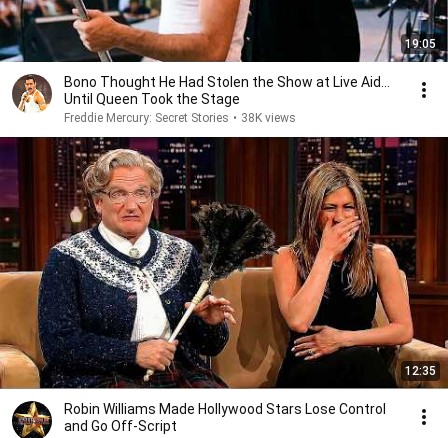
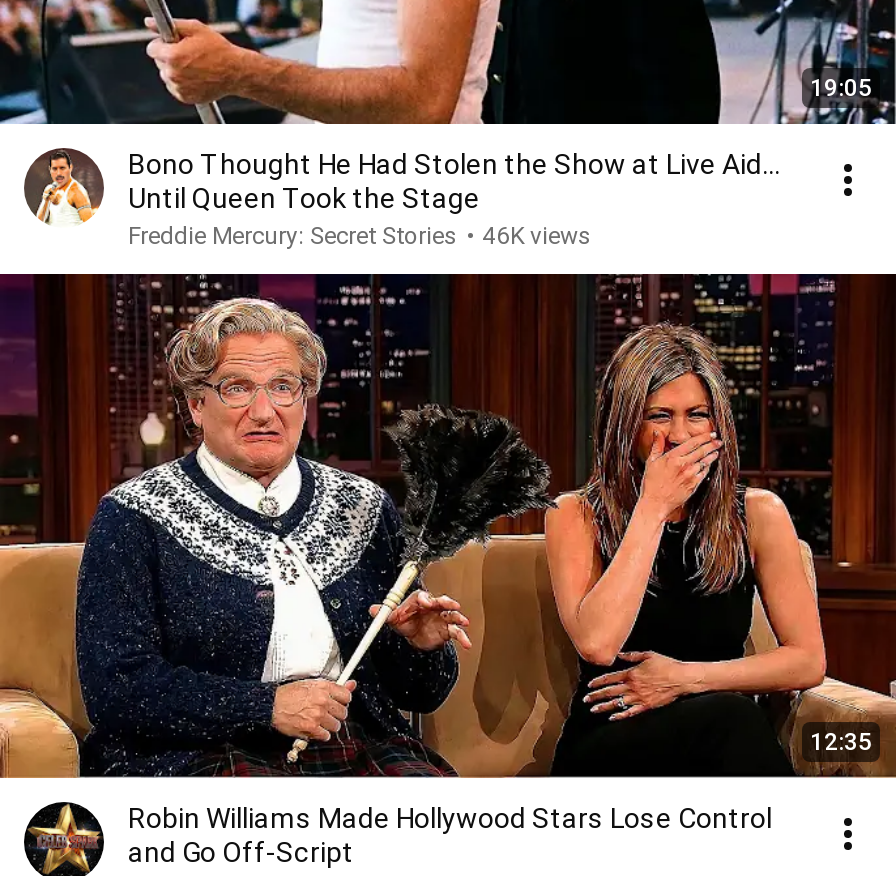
- Freddie Mercury: Secret Stories • 38K views
+ Freddie Mercury: Secret Stories • 46K views
